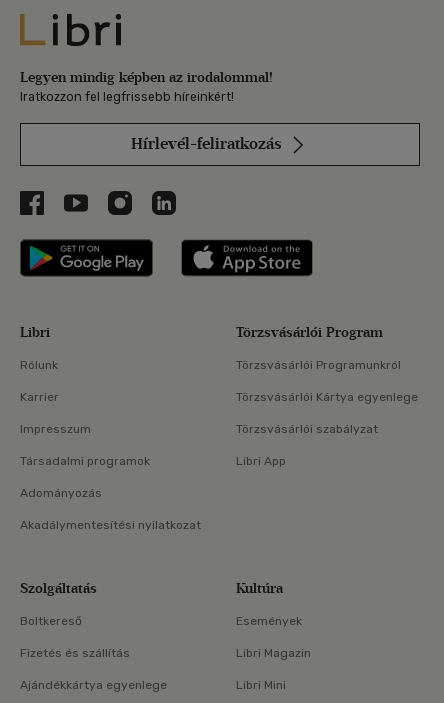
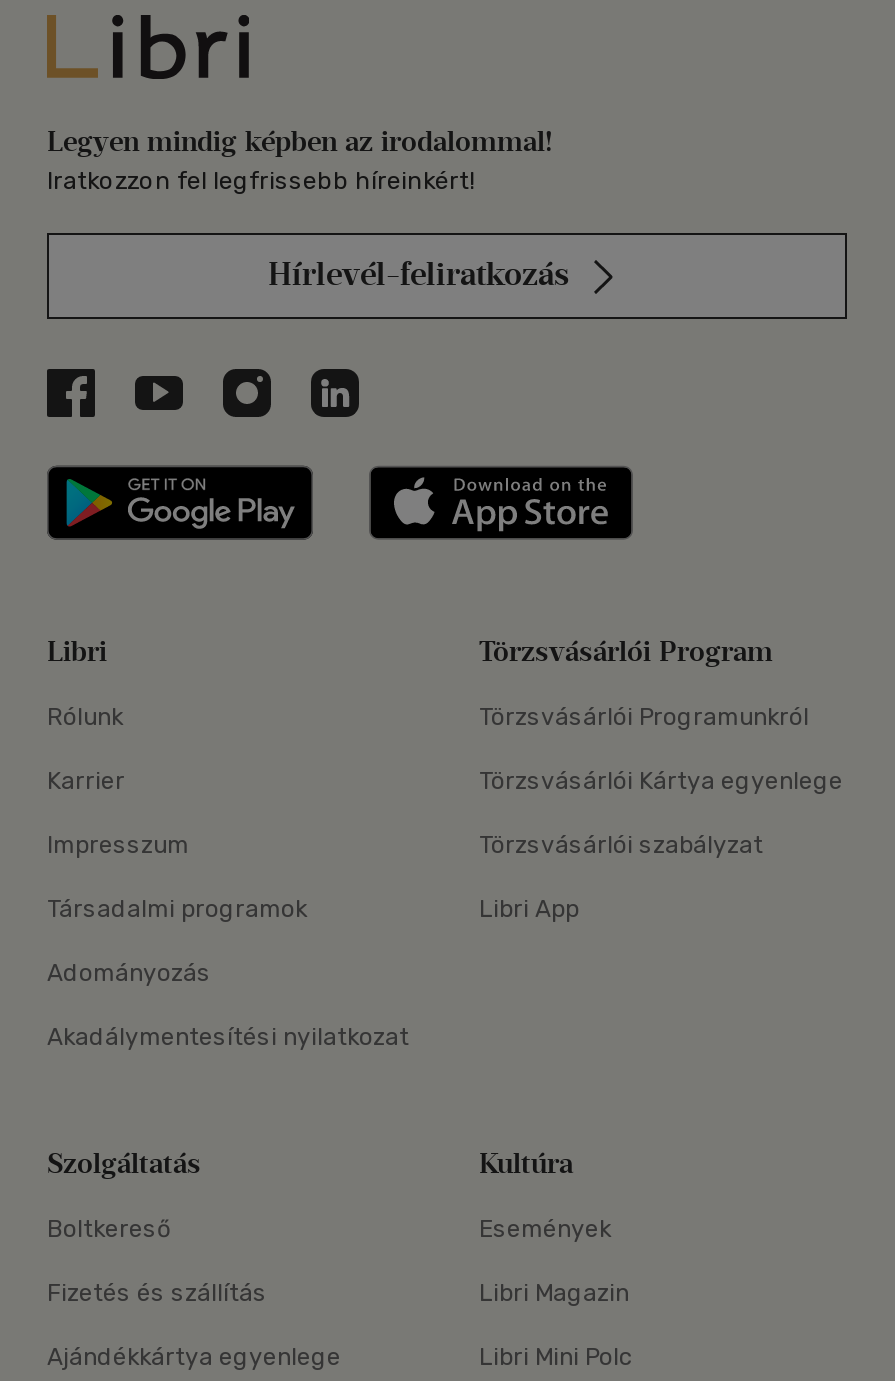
- Libri Mini
+ Libri Mini Polc
